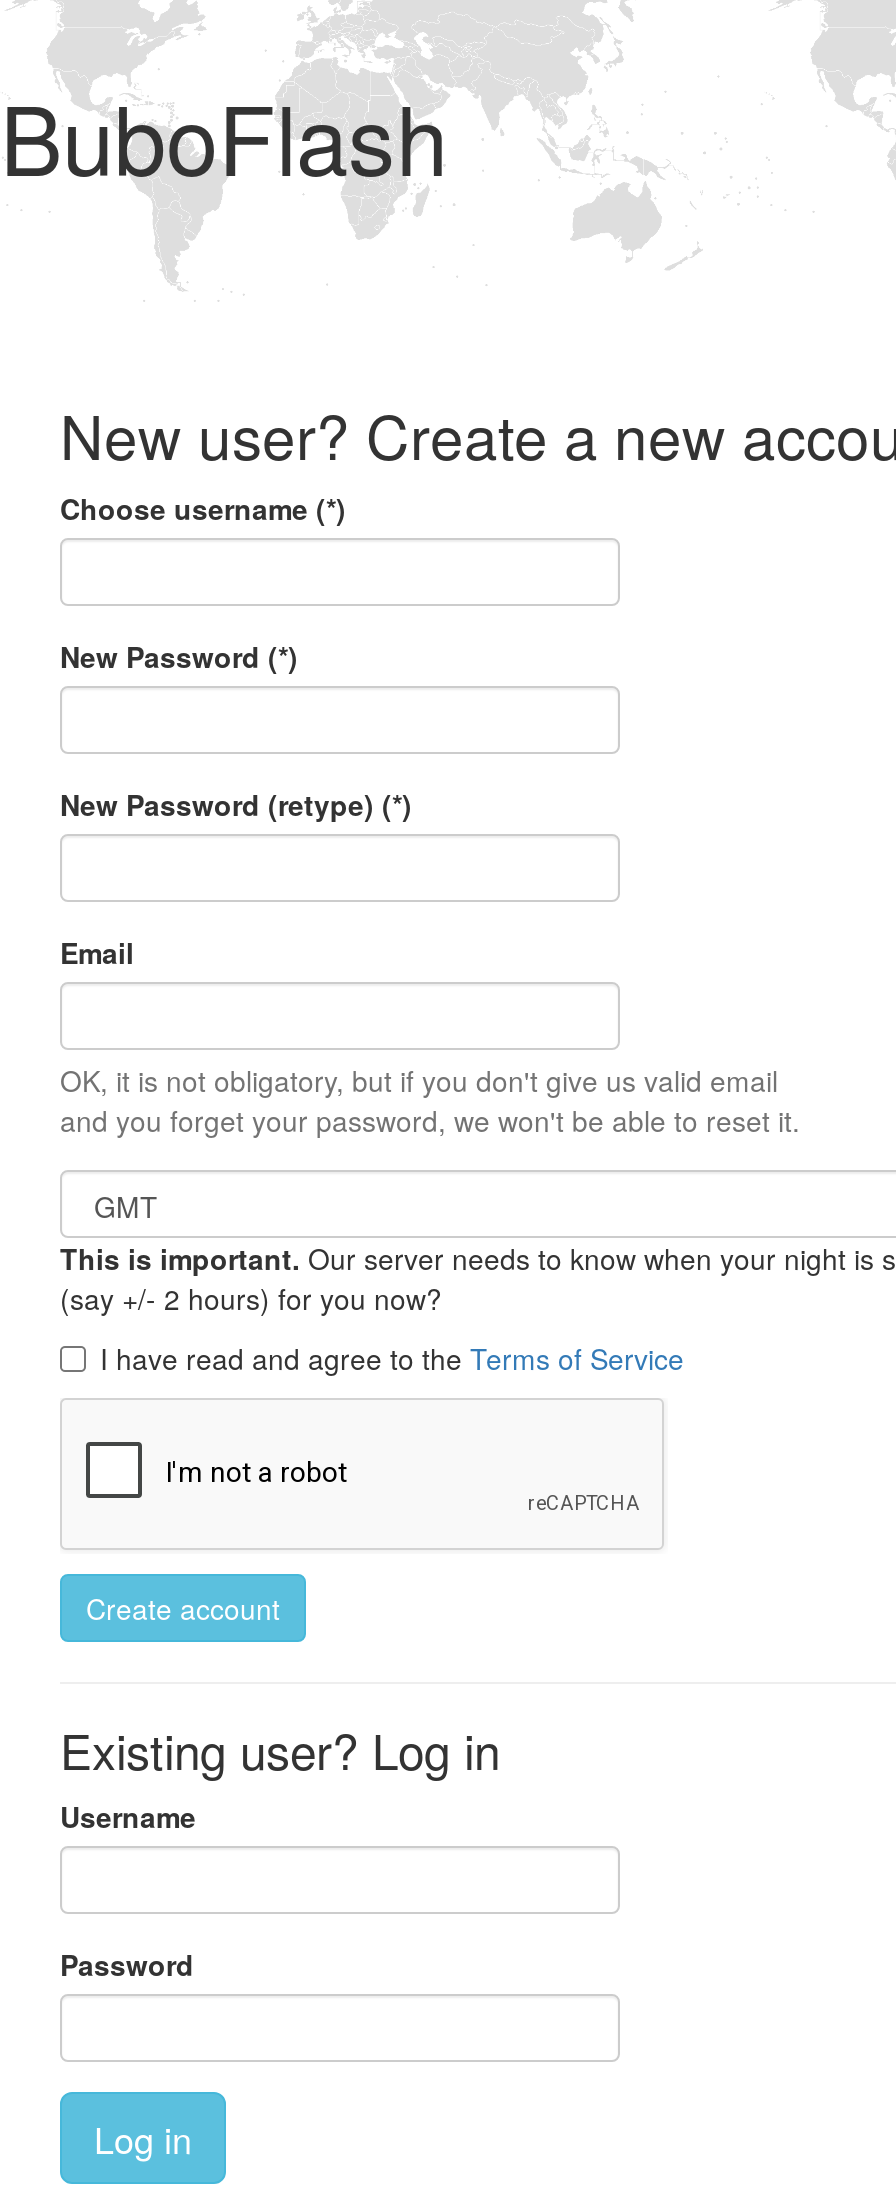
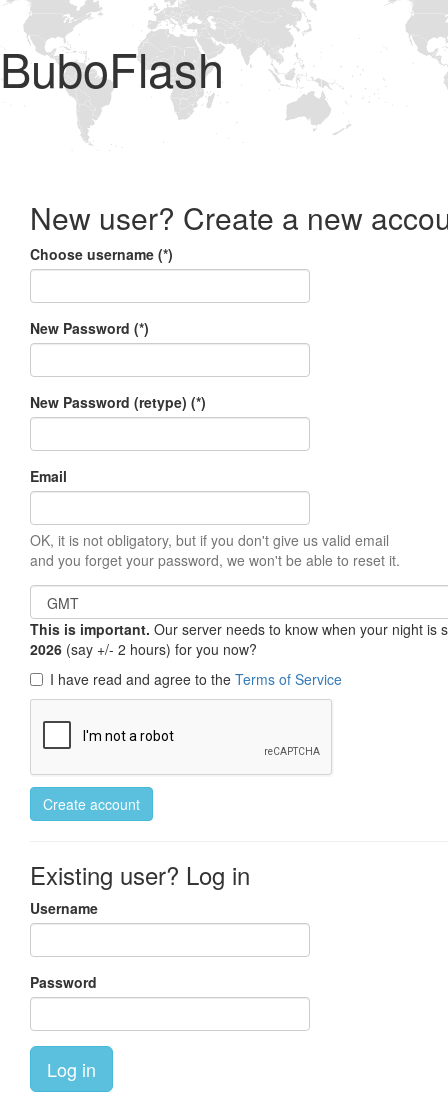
- (say +/- 2 hours) for you now?
+ 2026 (say +/- 2 hours) for you now?
